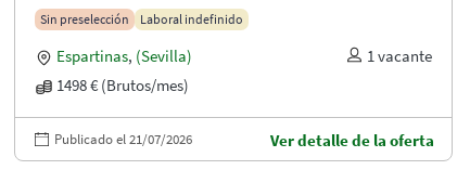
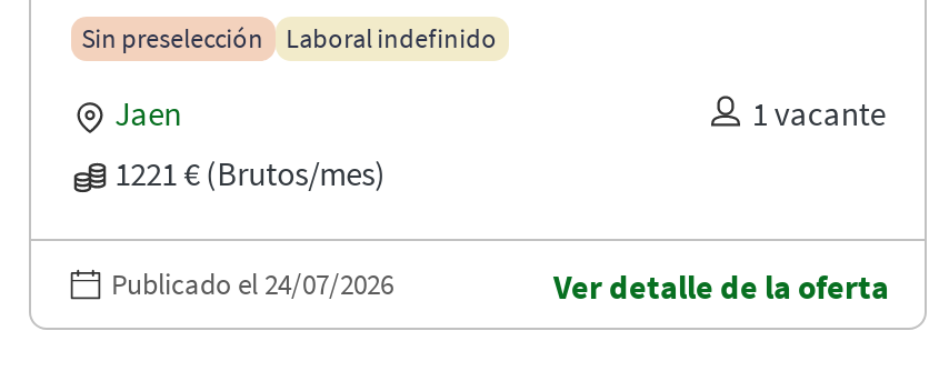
- Espartinas, (Sevilla)
+ Jaen

- 1498 € (Brutos/mes)
+ 1221 € (Brutos/mes)

- Publicado el 21/07/2026
+ Publicado el 24/07/2026
